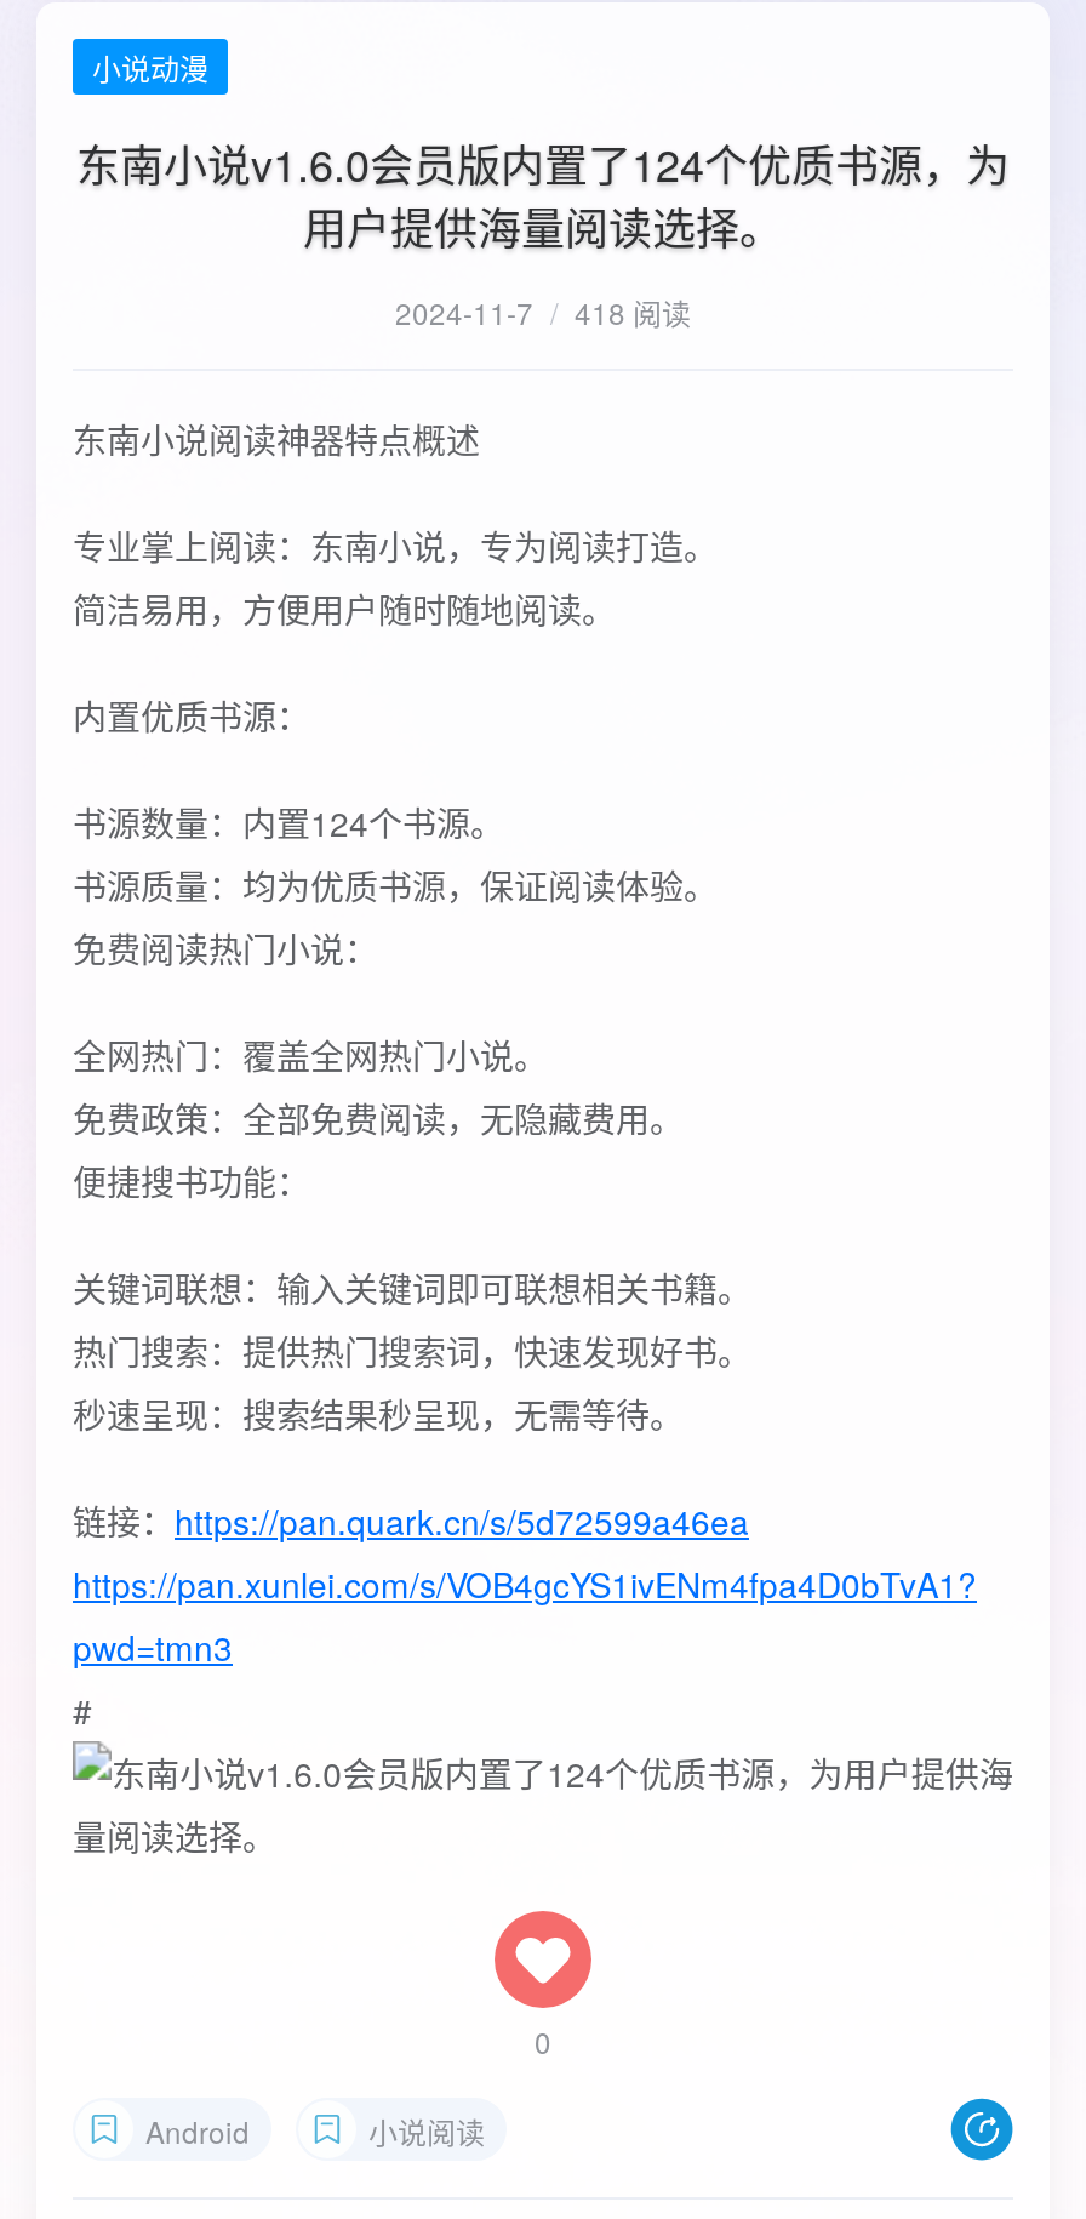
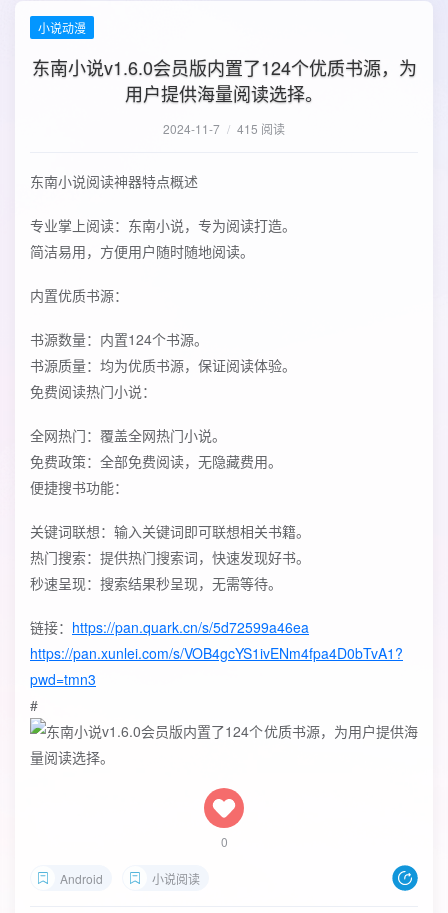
- 2024-11-7 / 418 阅读
+ 2024-11-7 / 415 阅读
